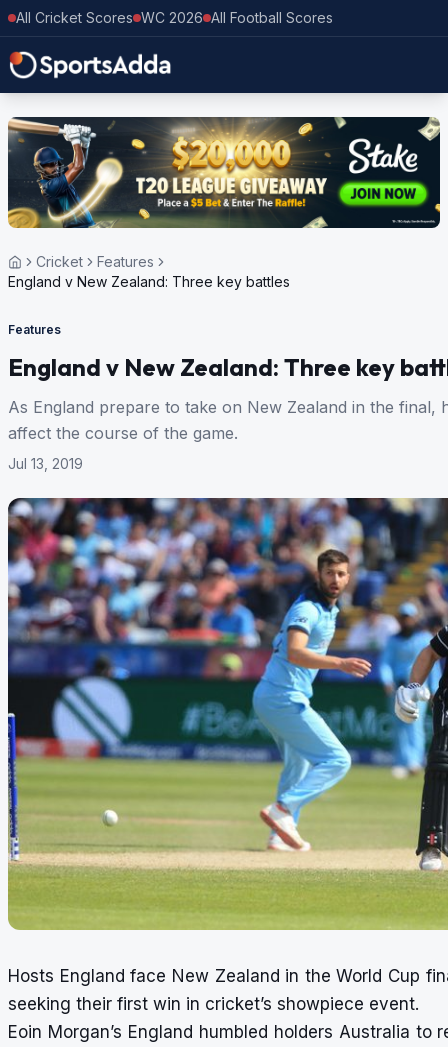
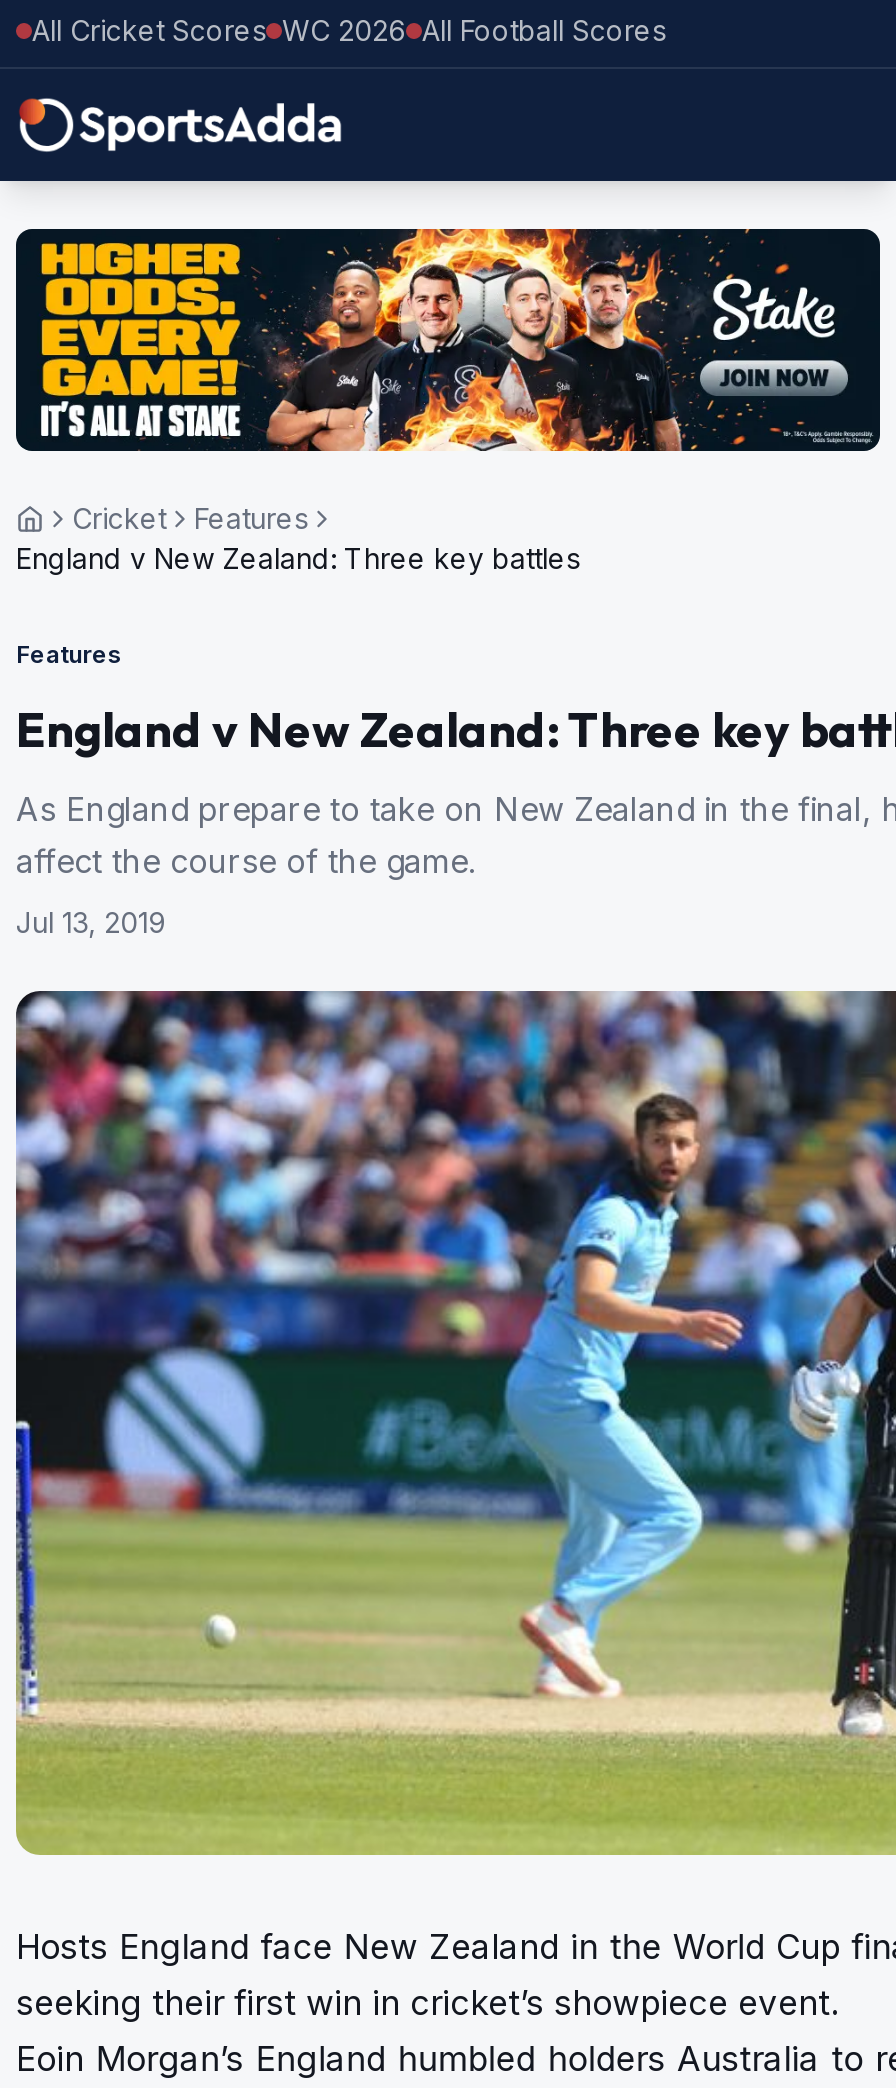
- [image]
+ [image]
